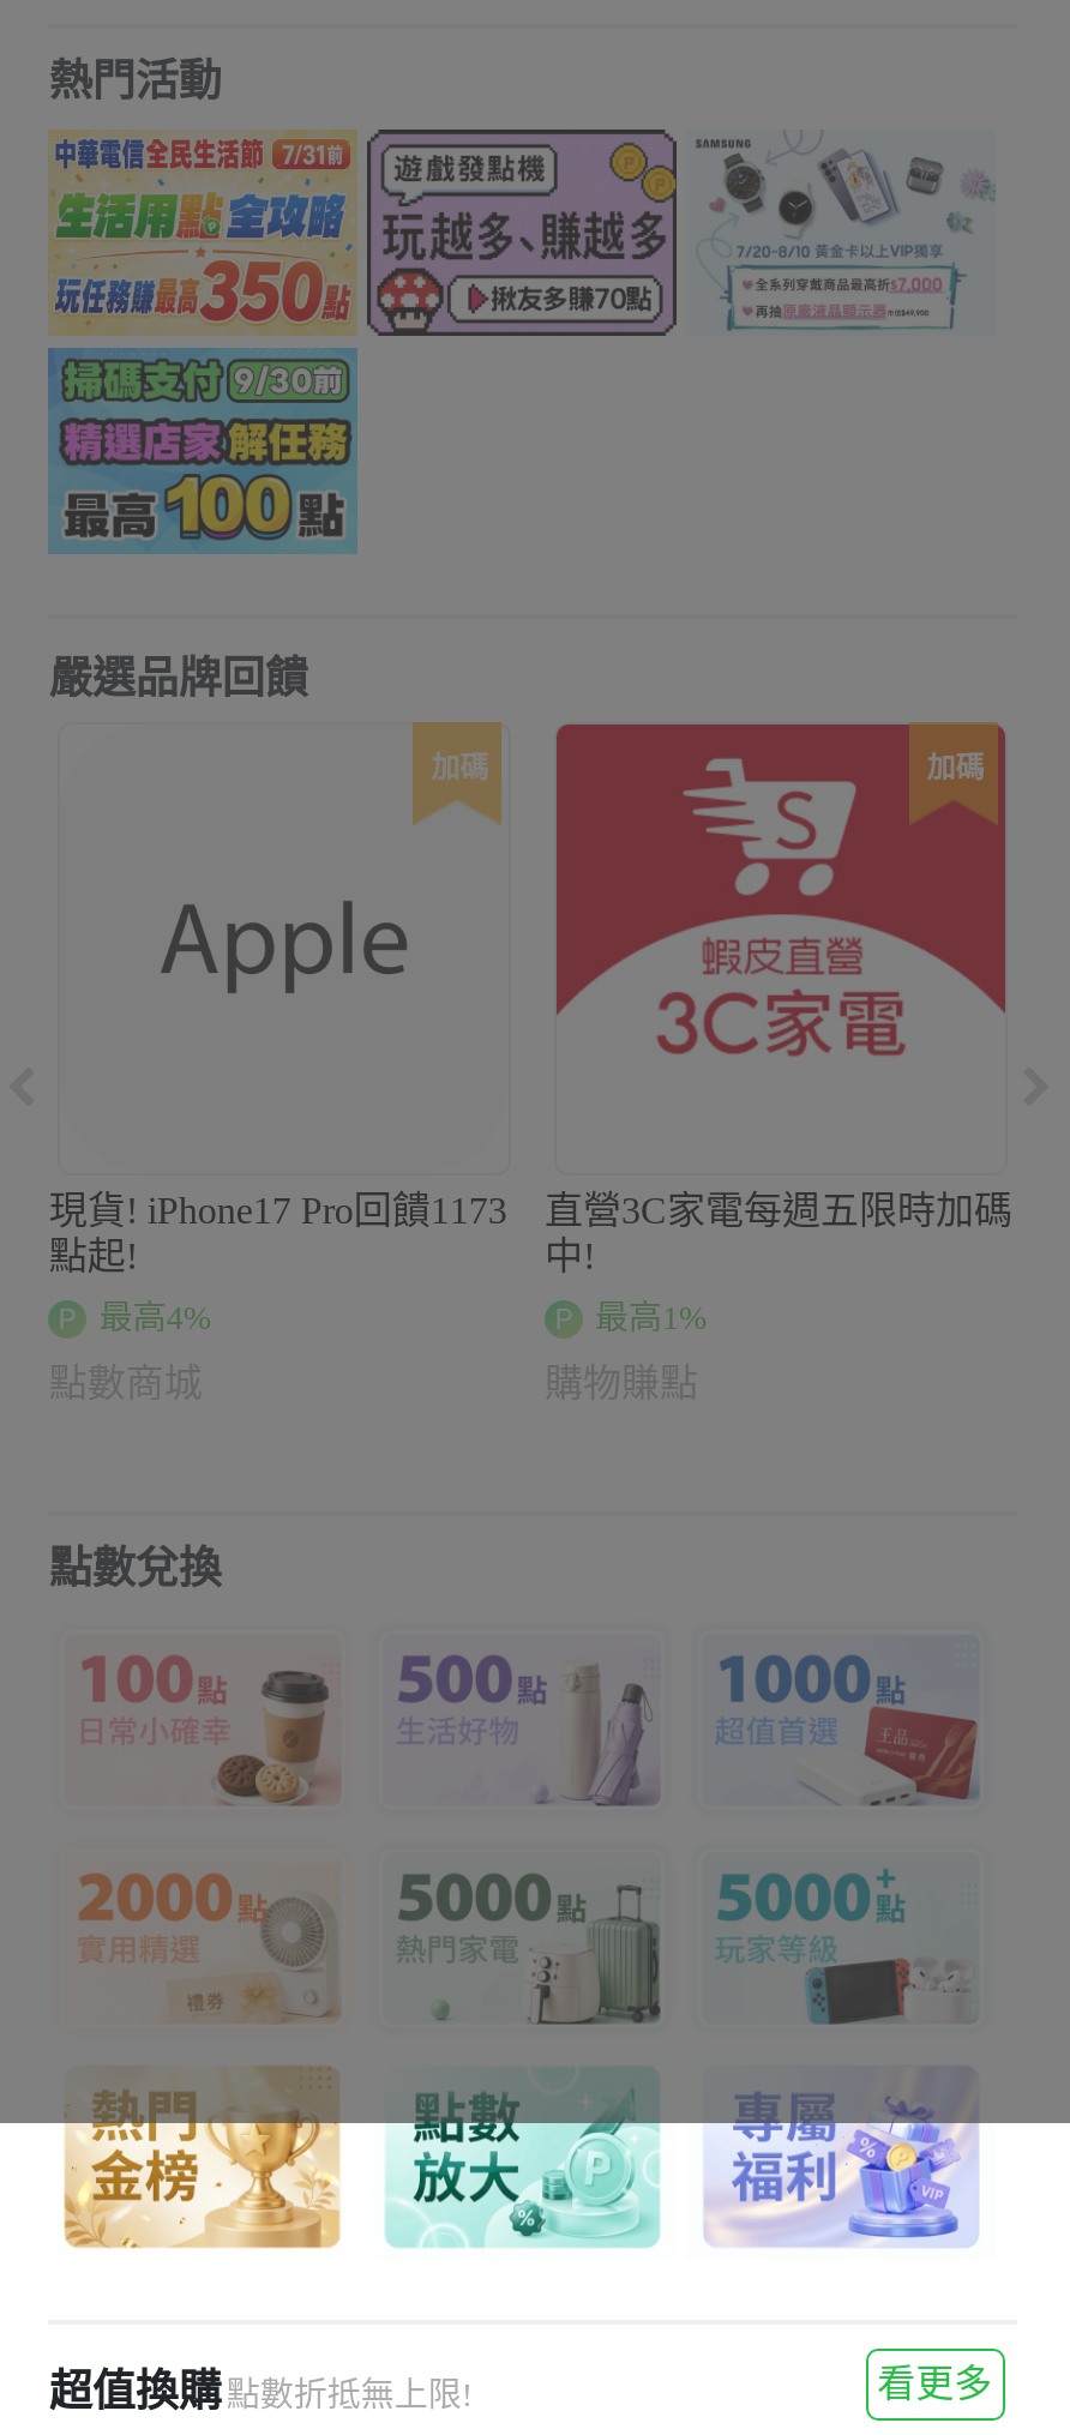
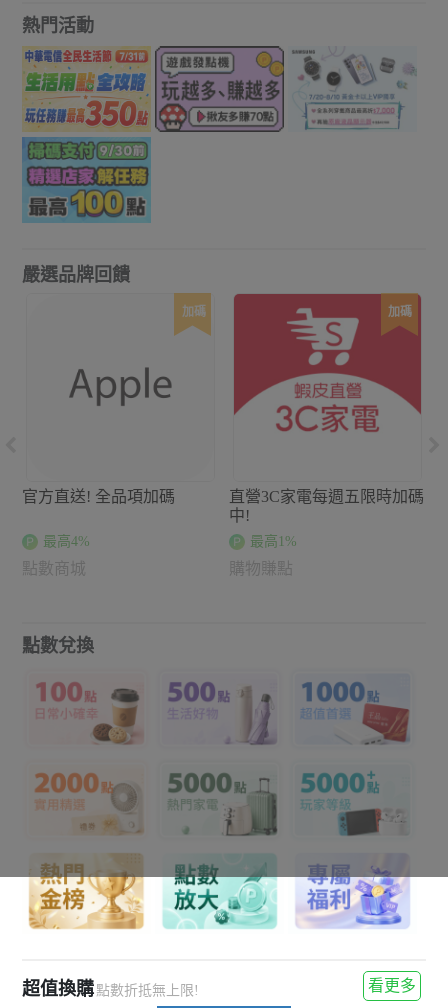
- 現貨! iPhone17 Pro回饋1173
- 點起!
+ 官方直送! 全品項加碼
